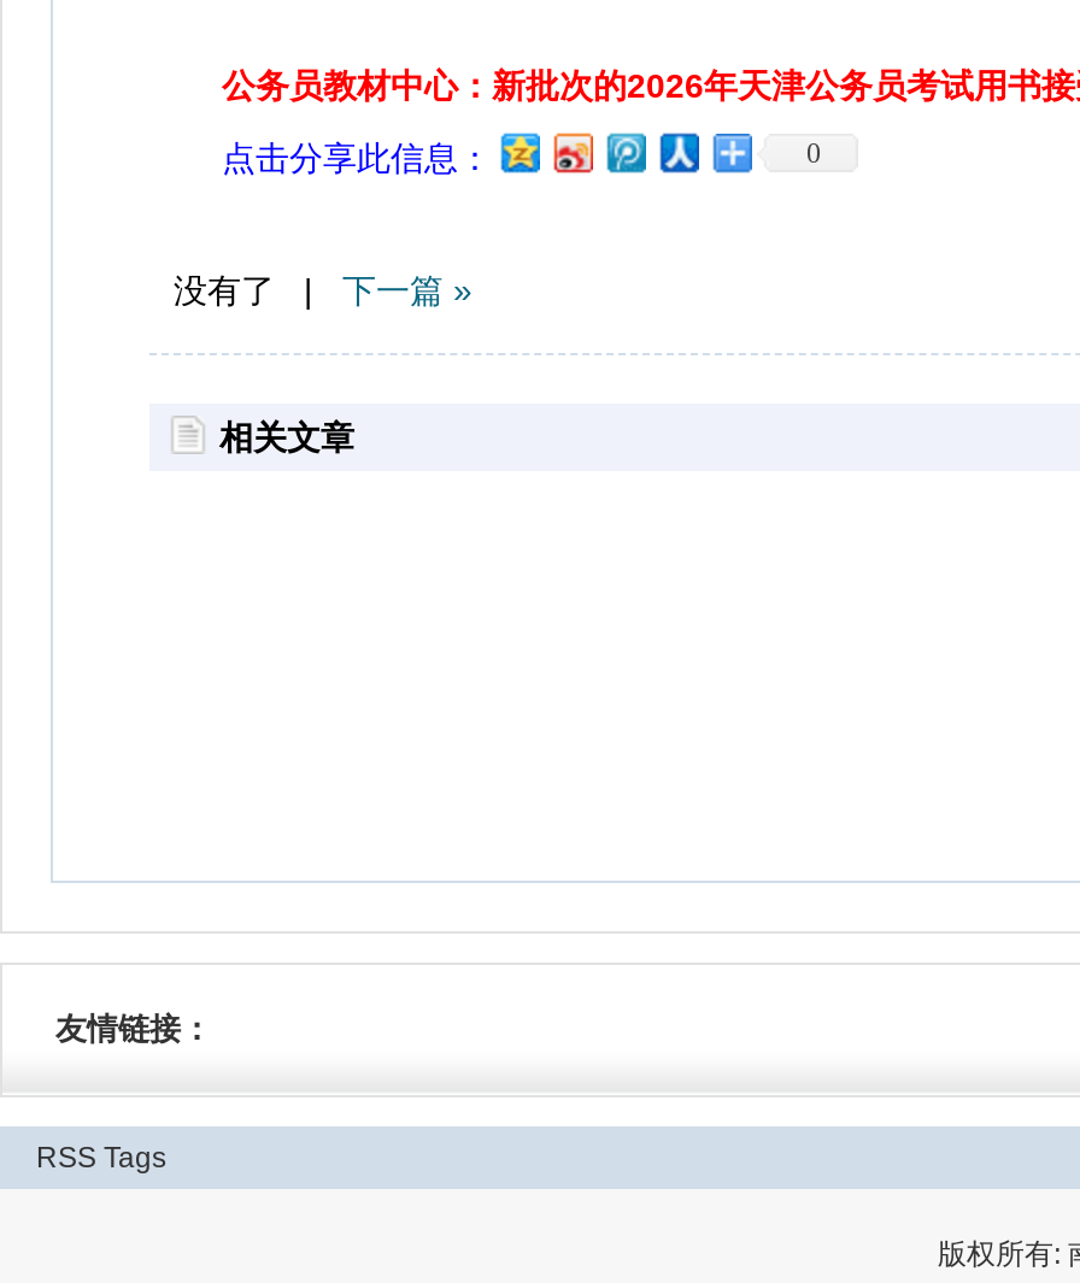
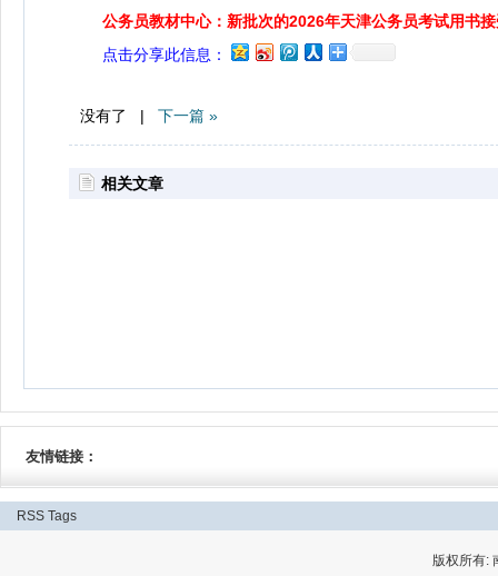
- 0
